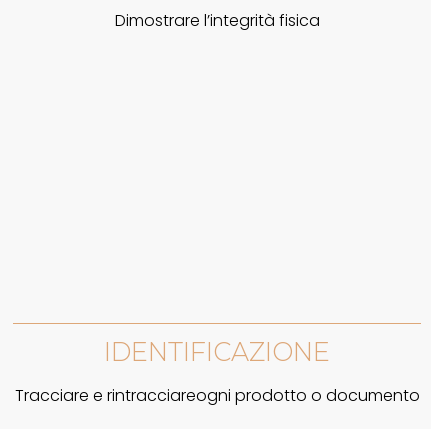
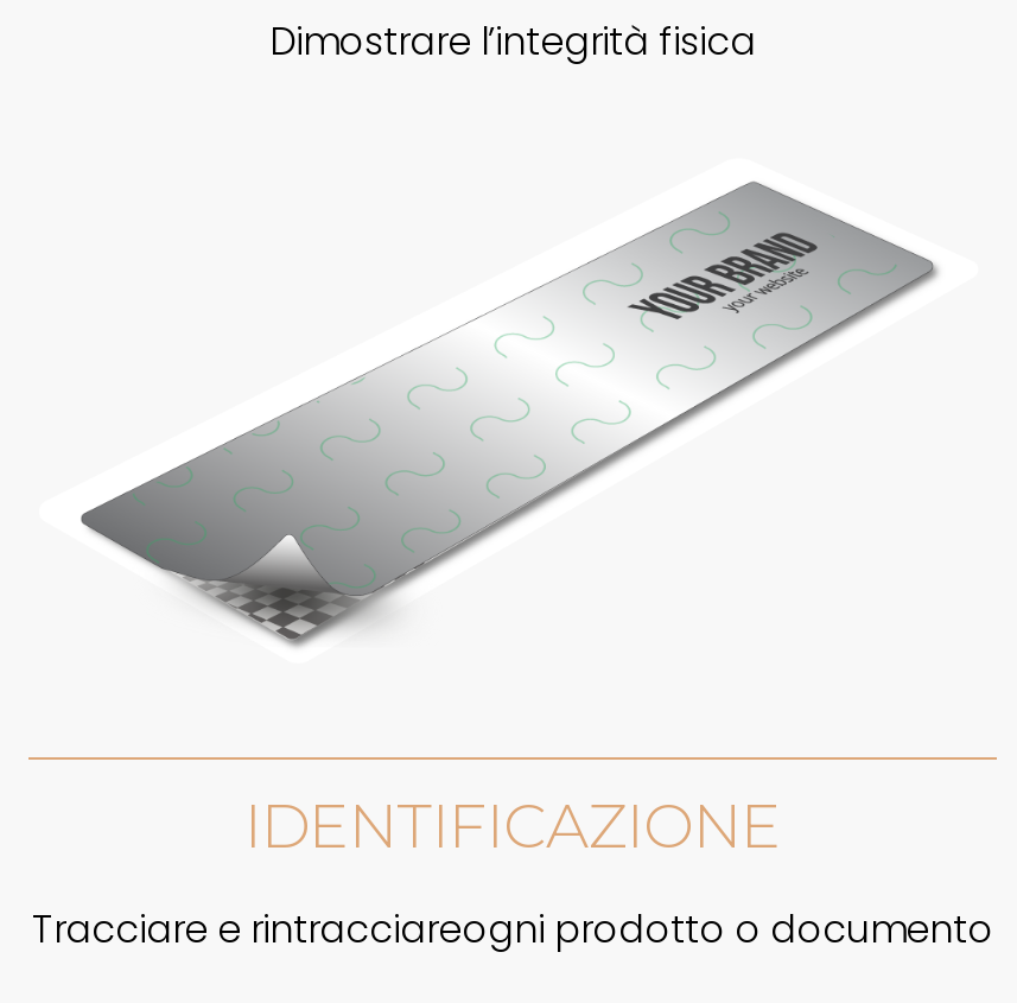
+ [image]
